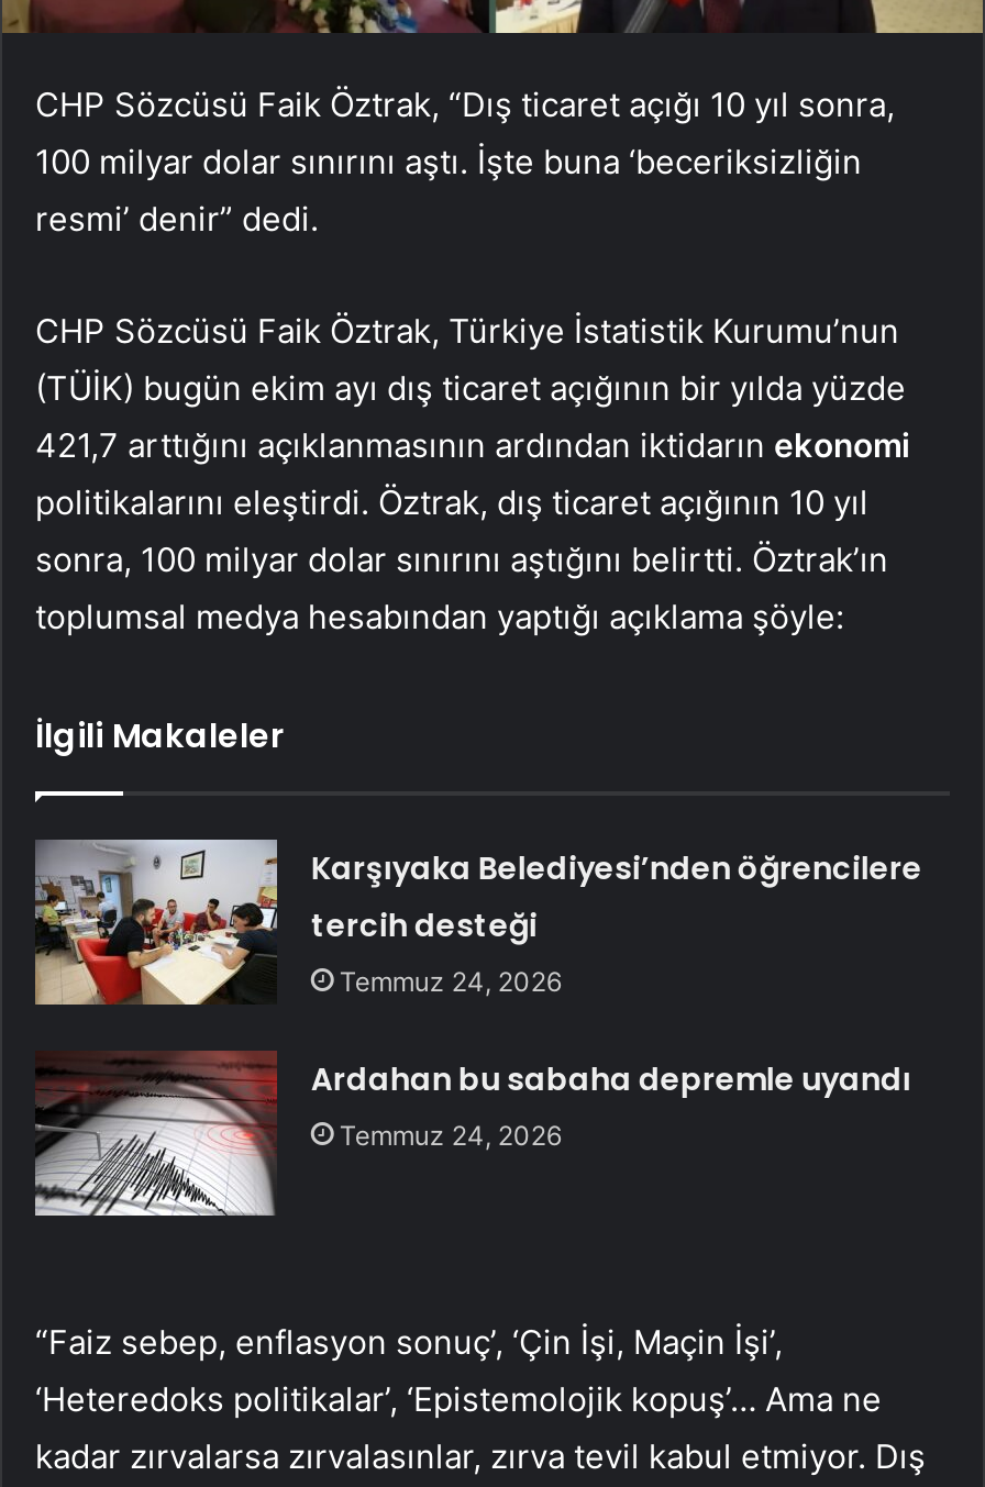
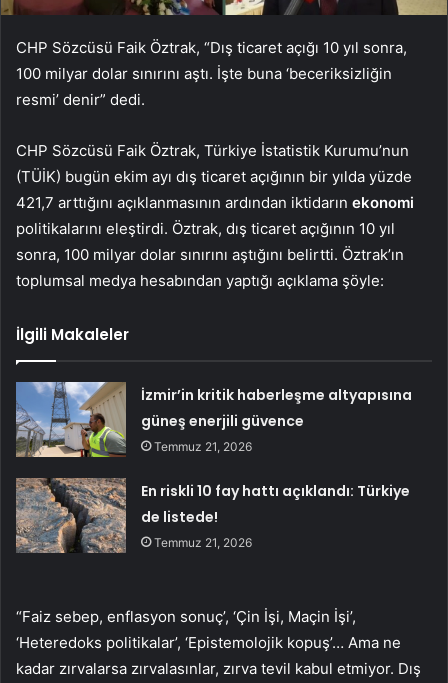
- [image]
- Karşıyaka Belediyesi’nden öğrencilere
- tercih desteği
- Temmuz 24, 2026
+ [image]
+ İzmir’in kritik haberleşme altyapısına
+ güneş enerjili güvence
+ Temmuz 21, 2026

- [image]
- Ardahan bu sabaha depremle uyandı
- Temmuz 24, 2026
+ [image]
+ En riskli 10 fay hattı açıklandı: Türkiye
+ de listede!
+ Temmuz 21, 2026
